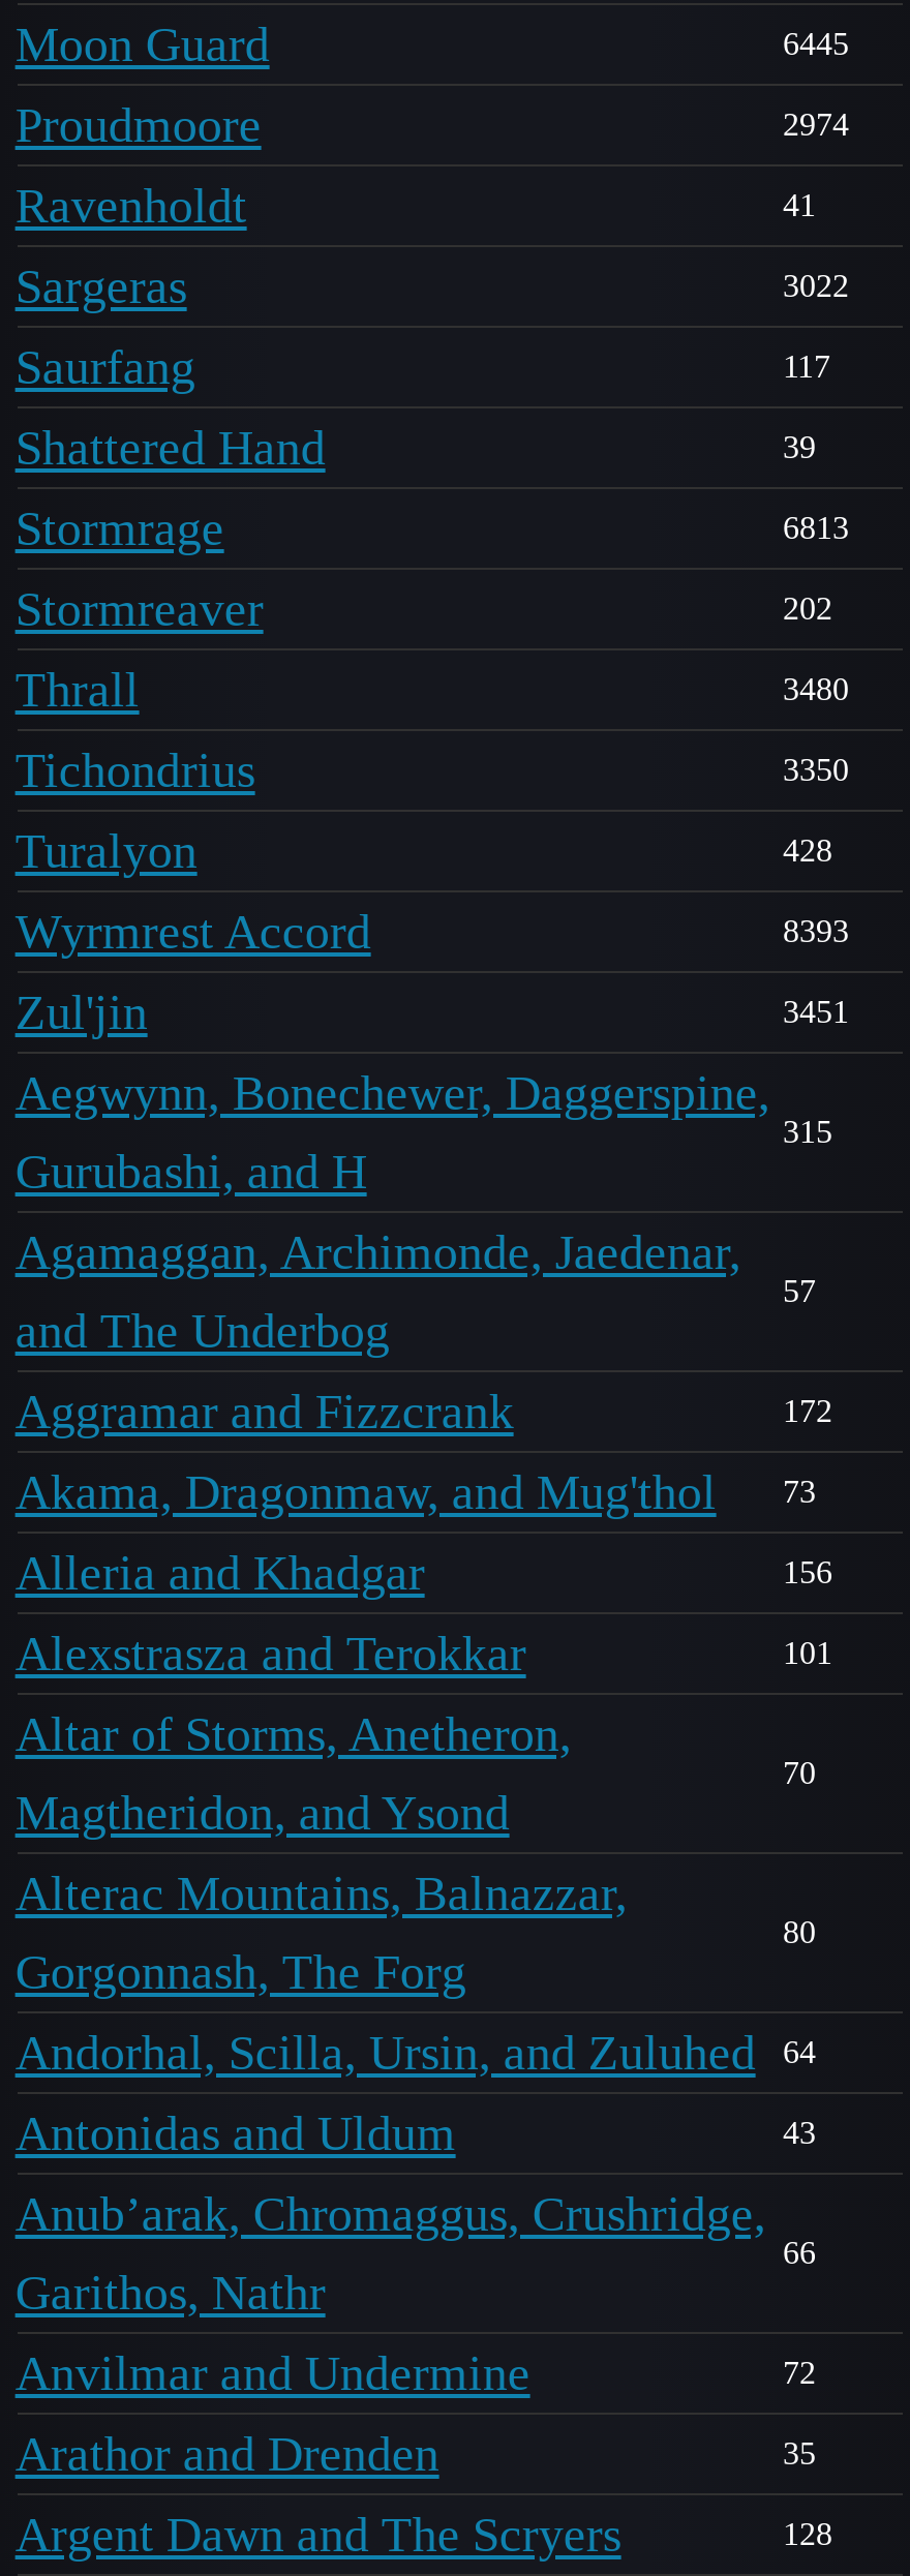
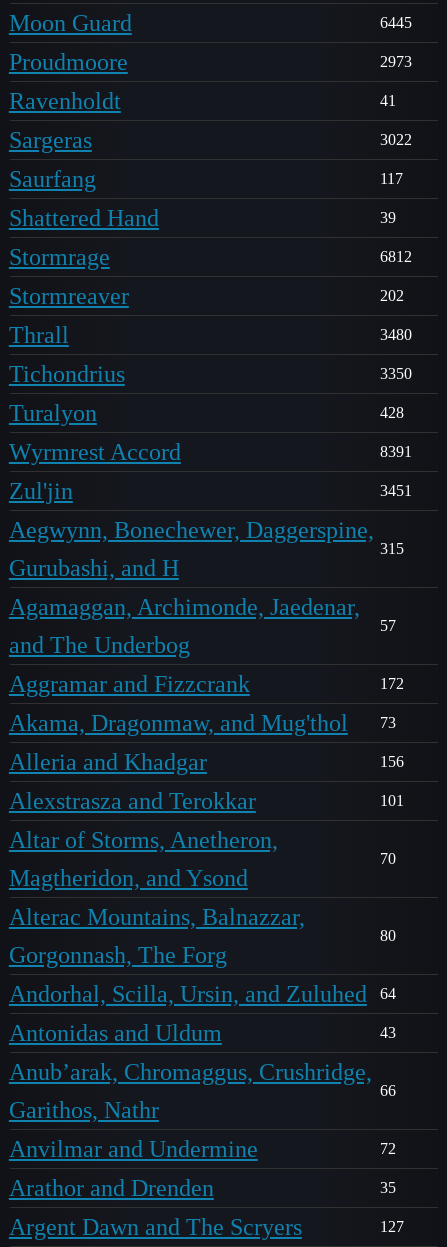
- 2974
+ 2973

- 6813
+ 6812

- 8393
+ 8391

- 128
+ 127
